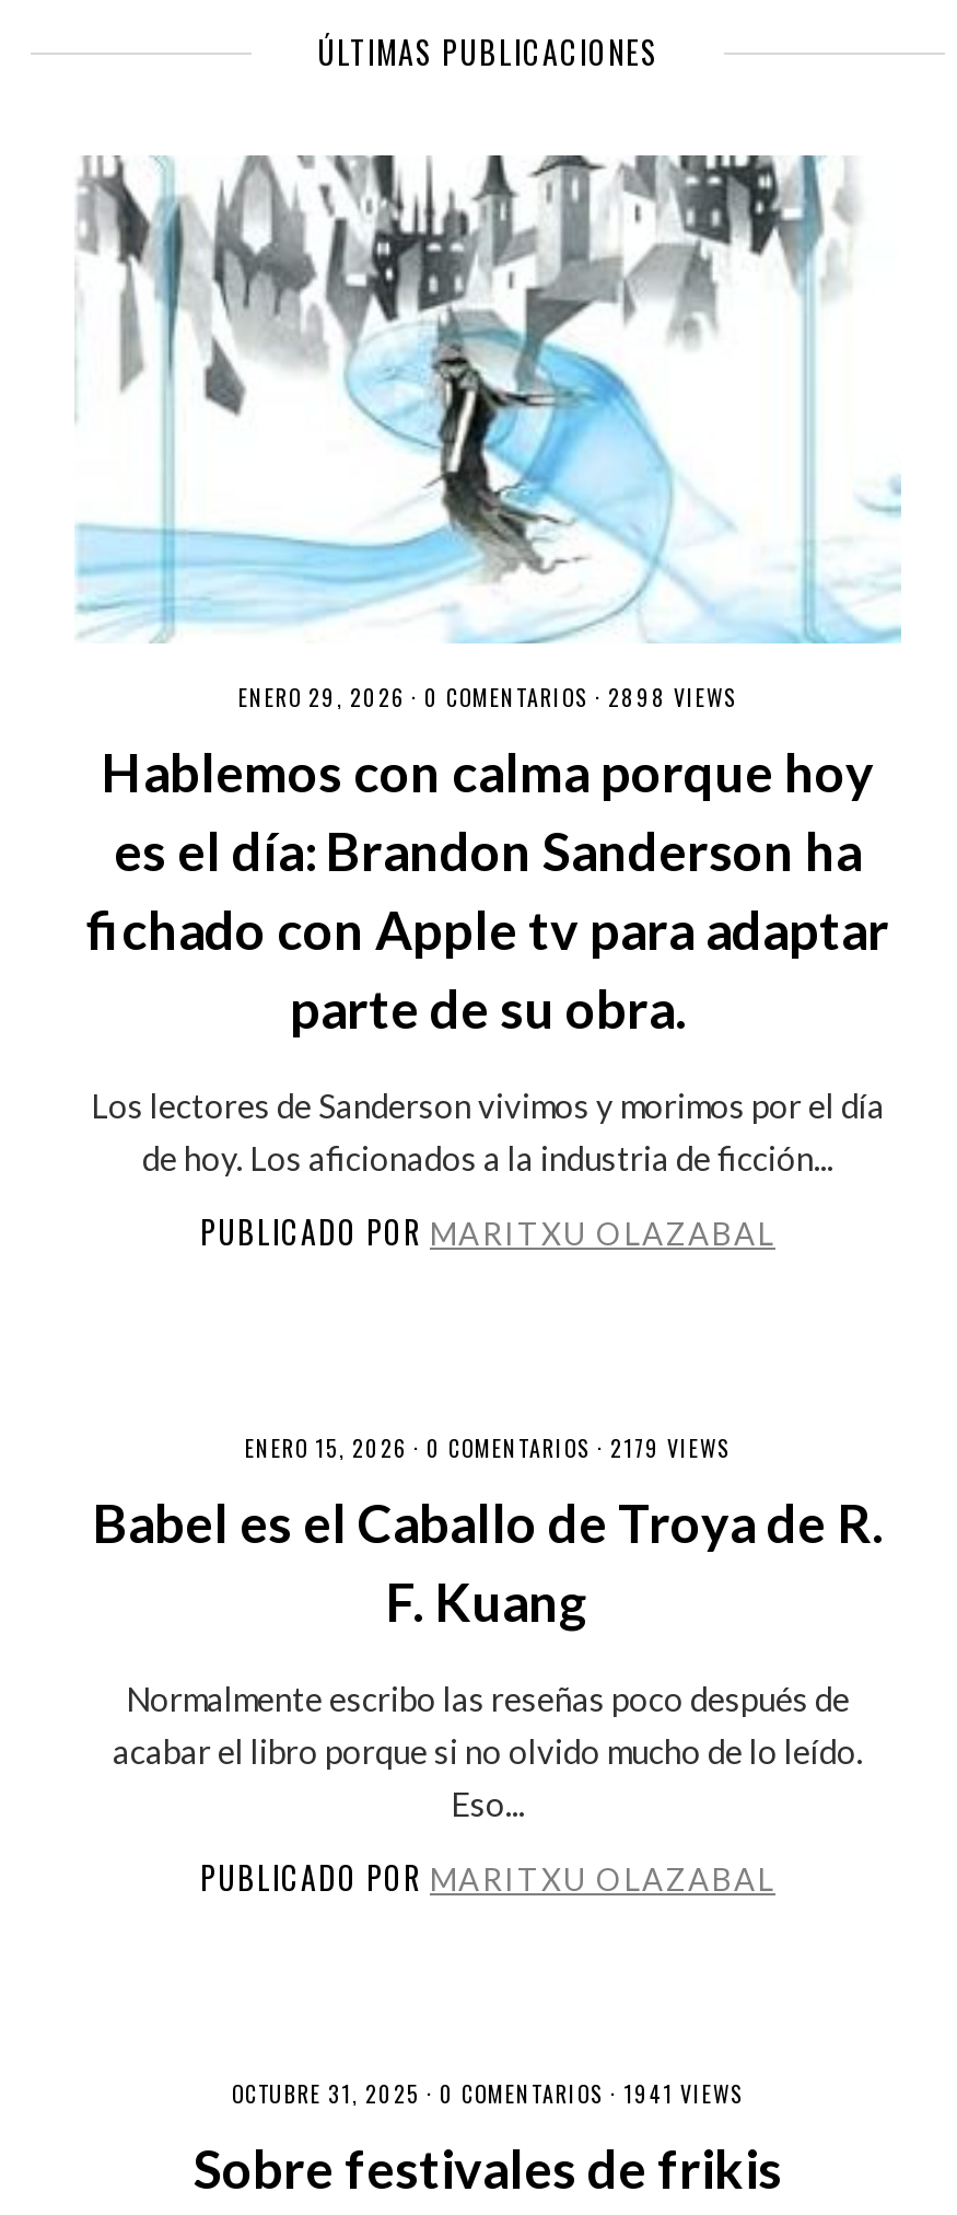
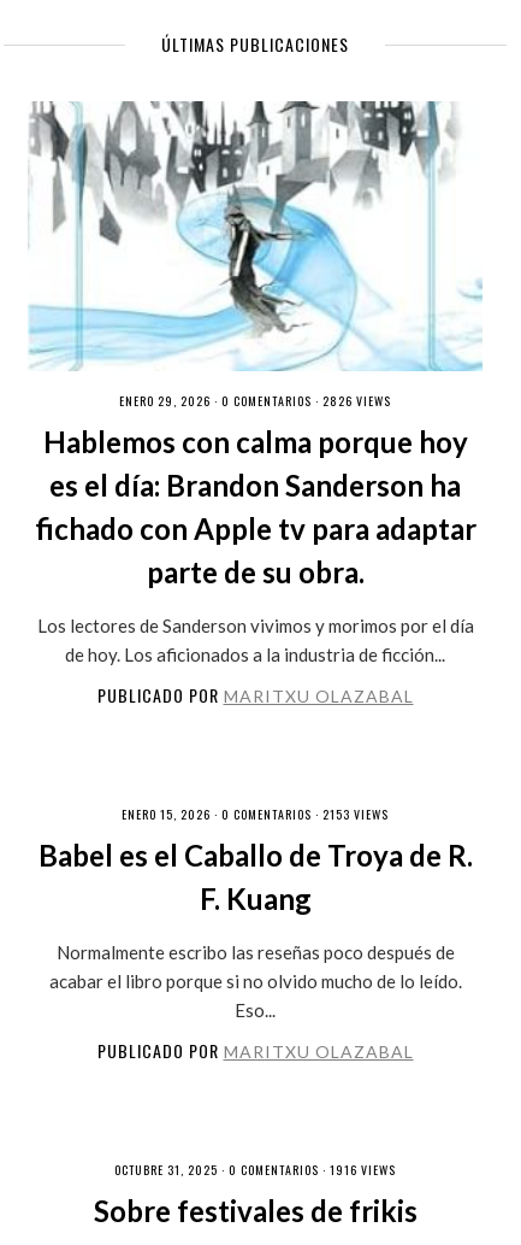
- ENERO 29, 2026 · 0 COMENTARIOS · 2898 VIEWS
+ ENERO 29, 2026 · 0 COMENTARIOS · 2826 VIEWS

- ENERO 15, 2026 · 0 COMENTARIOS · 2179 VIEWS
+ ENERO 15, 2026 · 0 COMENTARIOS · 2153 VIEWS

- OCTUBRE 31, 2025 · 0 COMENTARIOS · 1941 VIEWS
+ OCTUBRE 31, 2025 · 0 COMENTARIOS · 1916 VIEWS
